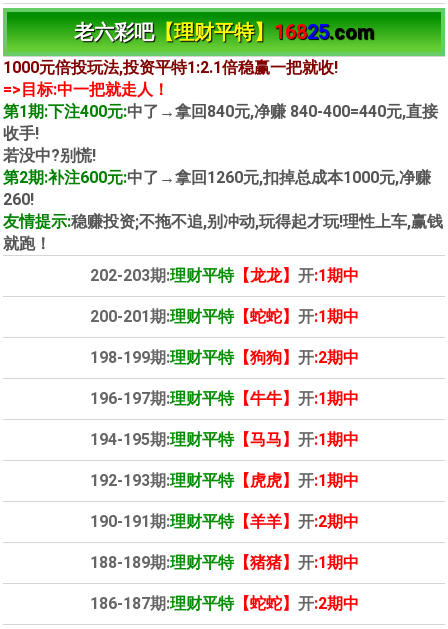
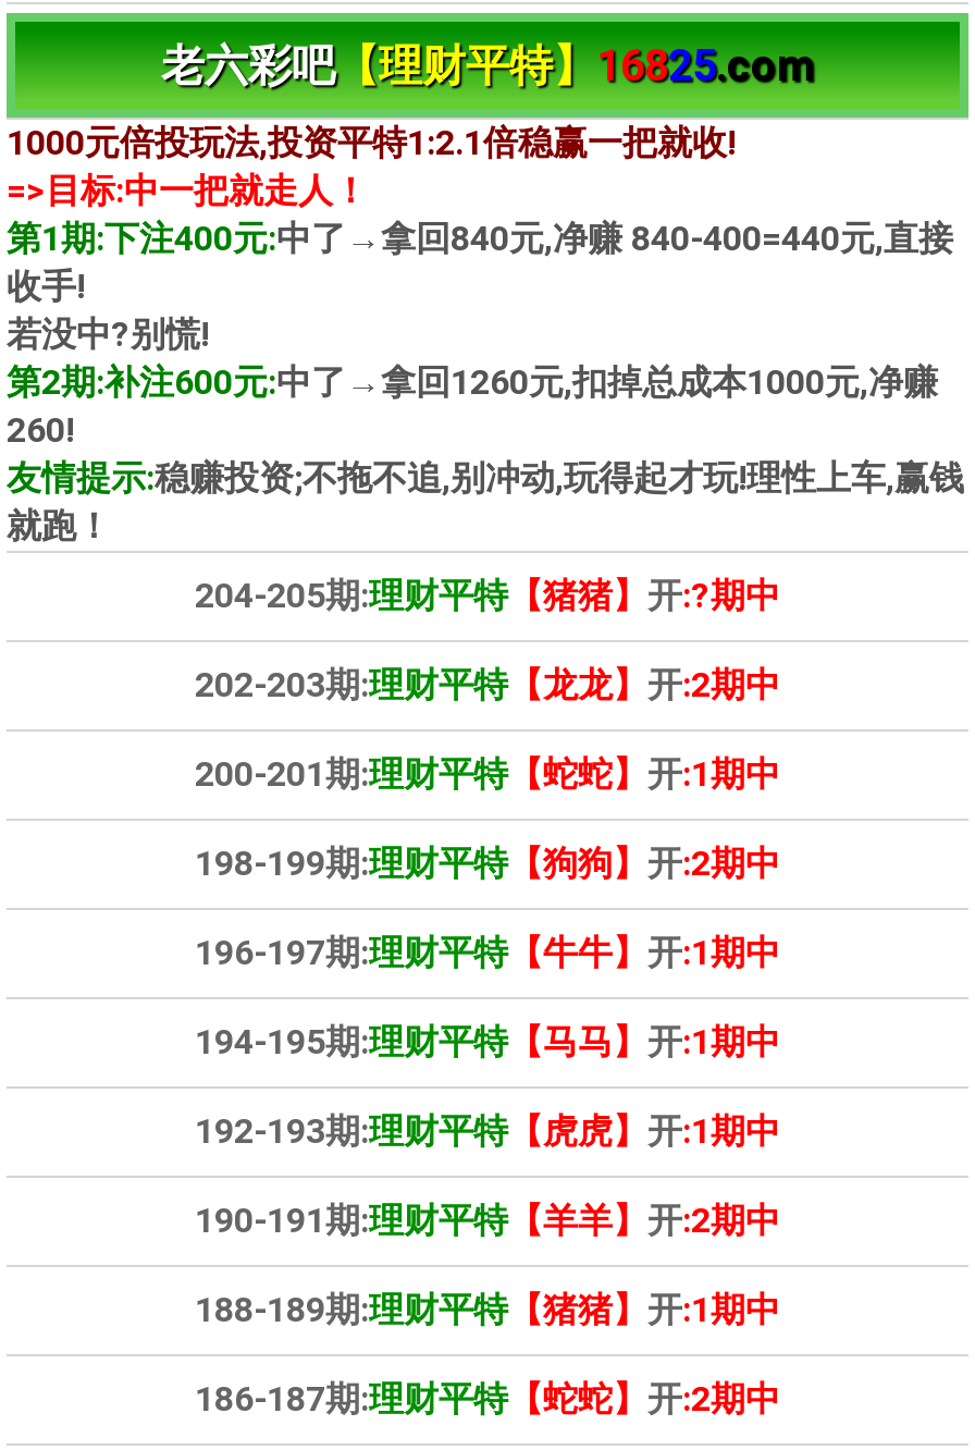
- 202-203期:理财平特【龙龙】开:1期中
+ 204-205期:理财平特【猪猪】开:?期中
+ 202-203期:理财平特【龙龙】开:2期中
